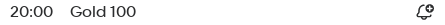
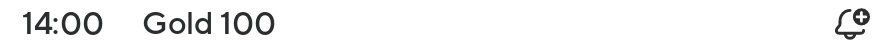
- 20:00 Gold 100
+ 14:00 Gold 100
